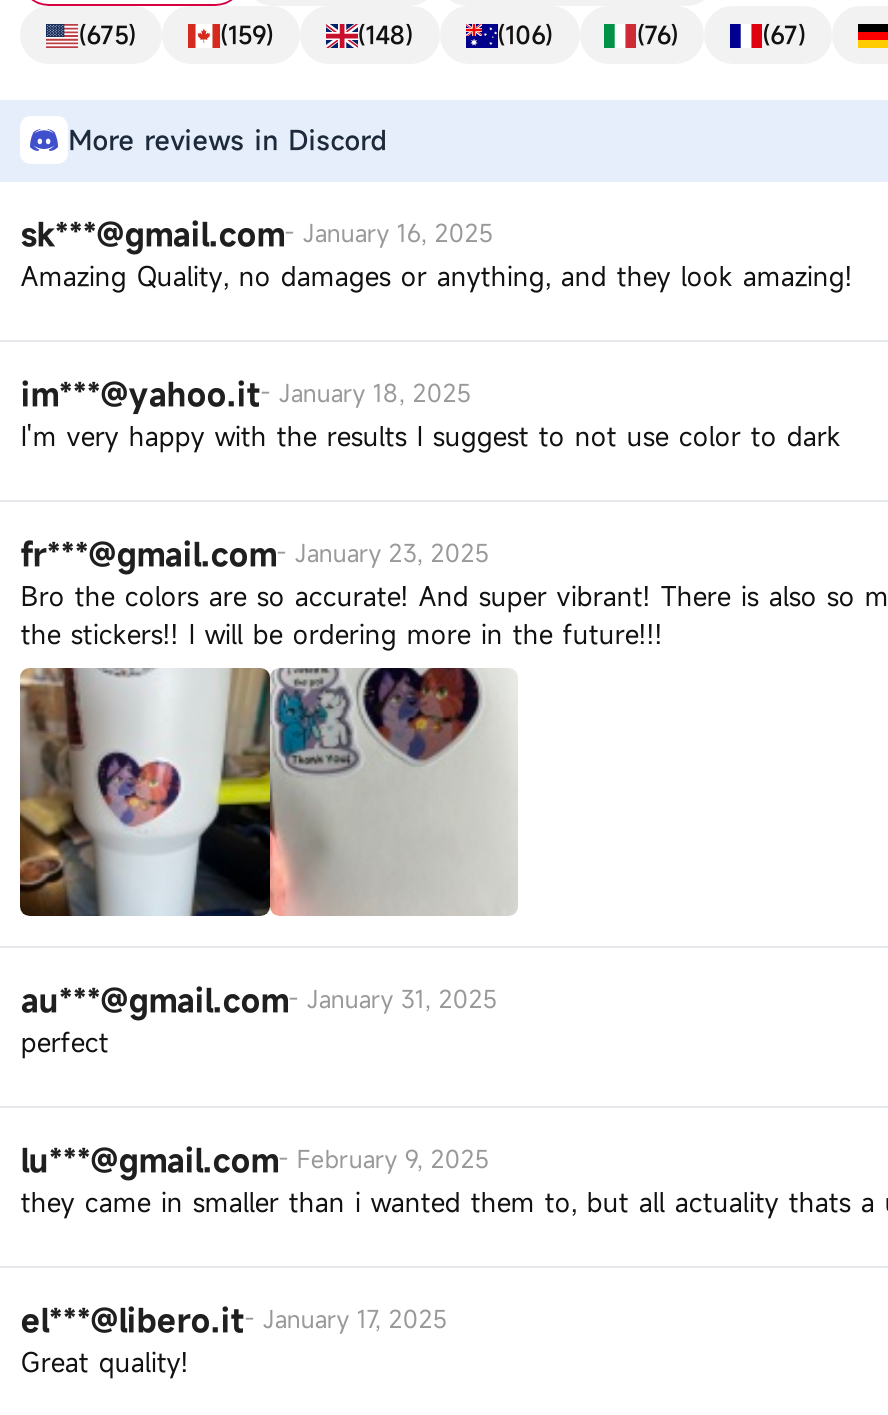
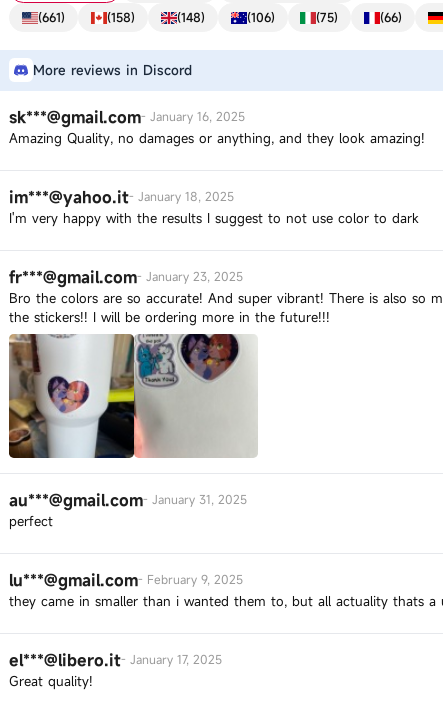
- (675)
+ (661)

- (159)
+ (158)

- (76)
+ (75)

- (67)
+ (66)
